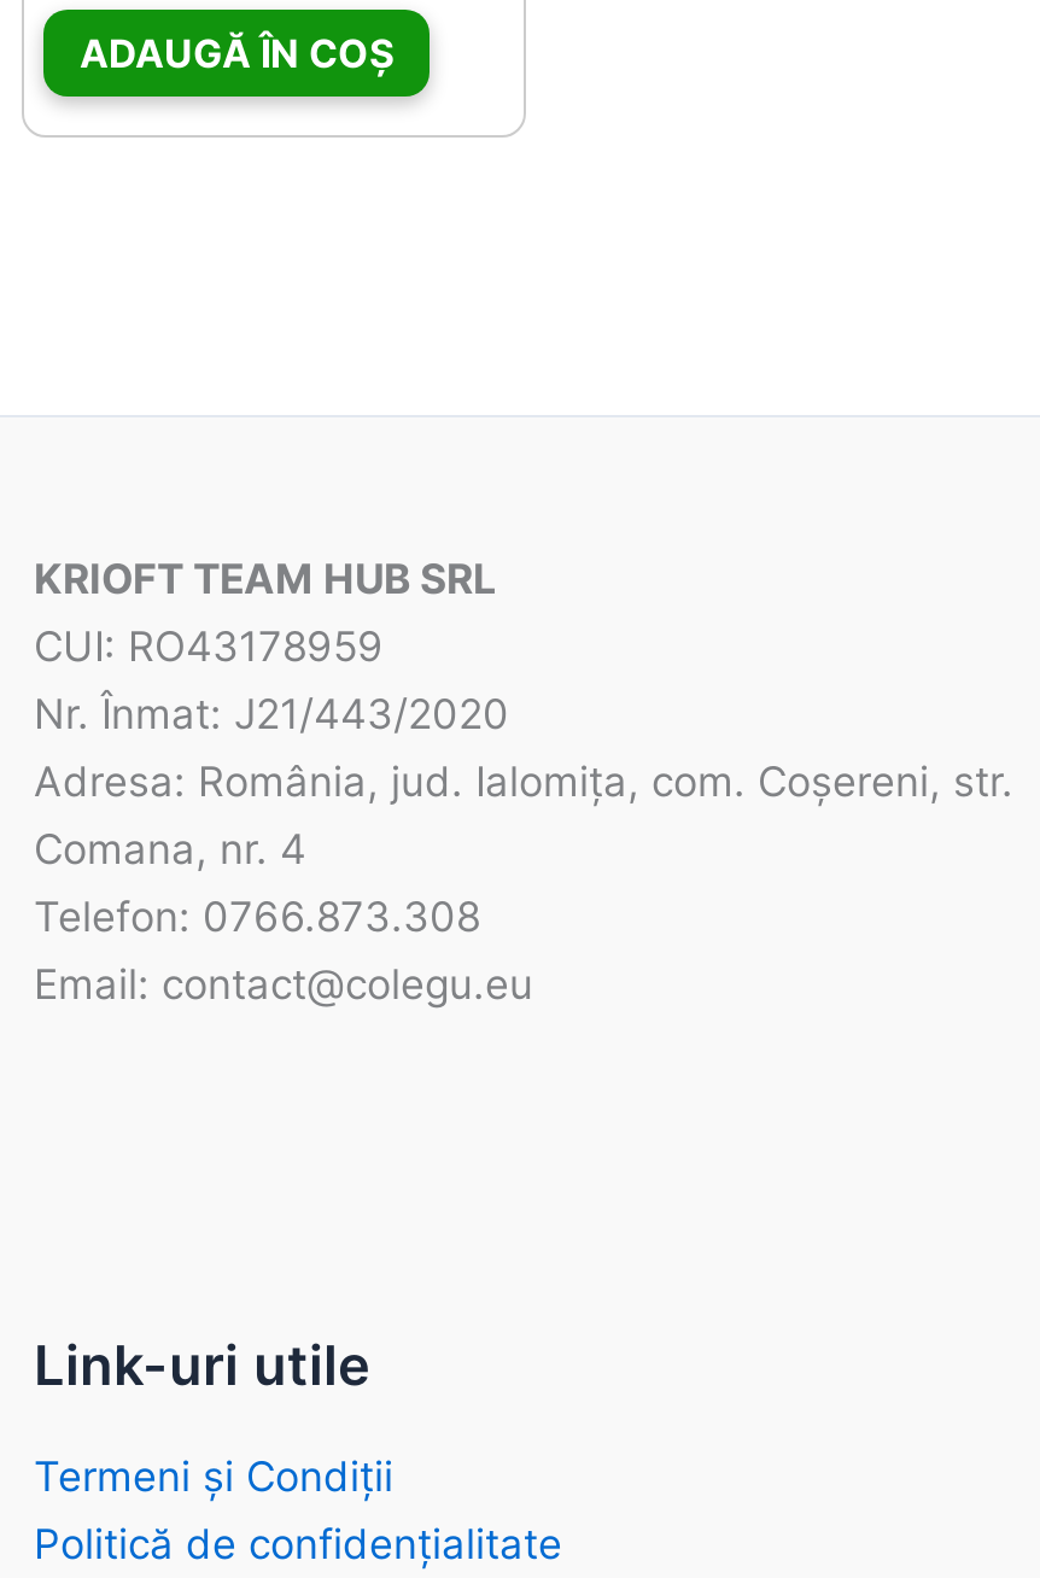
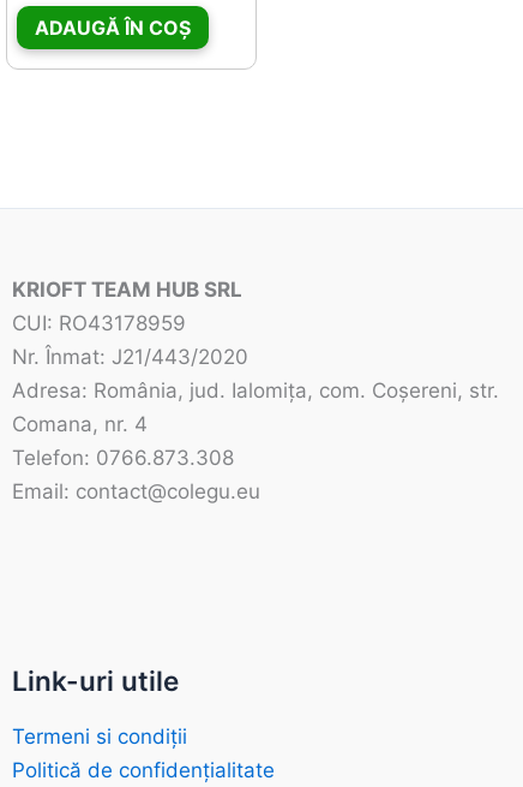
- Termeni și Condiții
+ Termeni si condiții
